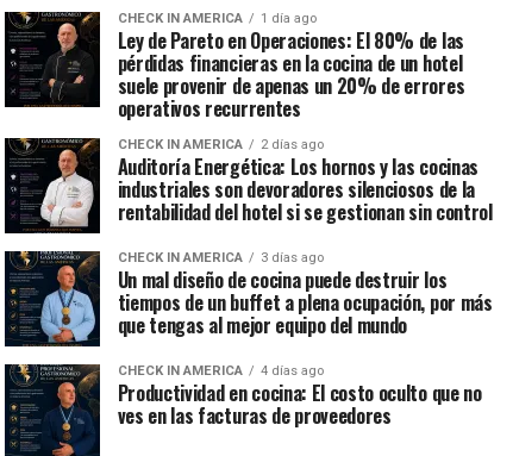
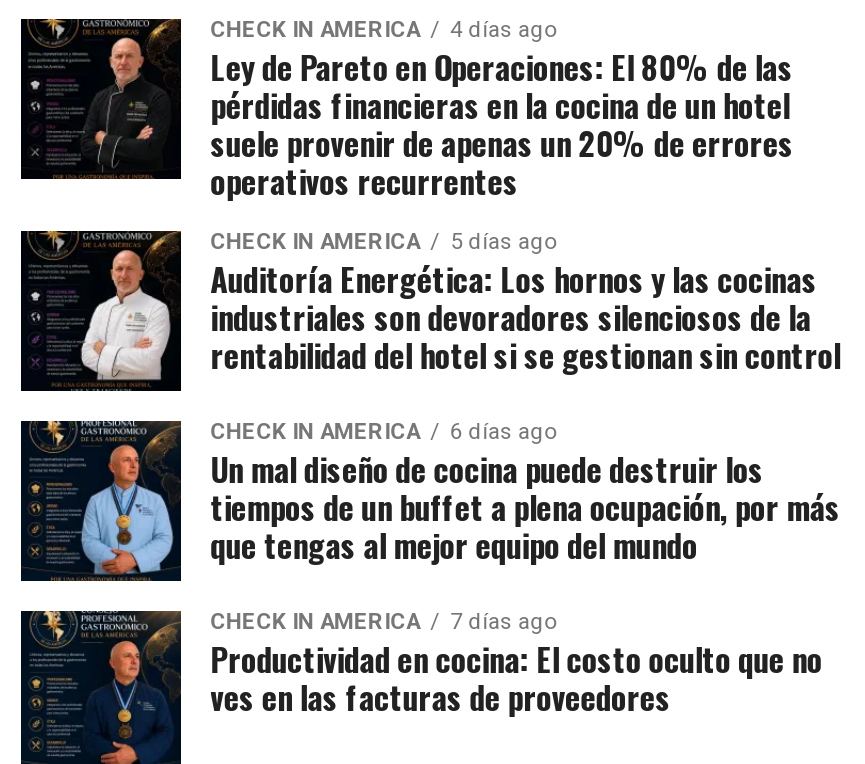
- CHECK IN AMERICA 1 día ago
+ CHECK IN AMERICA 4 días ago

- CHECK IN AMERICA 2 días ago
+ CHECK IN AMERICA 5 días ago

- CHECK IN AMERICA 3 días ago
+ CHECK IN AMERICA 6 días ago

- CHECK IN AMERICA 4 días ago
+ CHECK IN AMERICA 7 días ago
